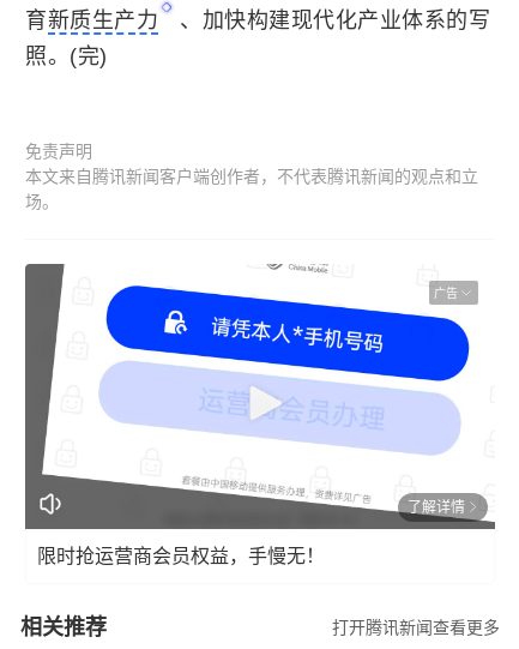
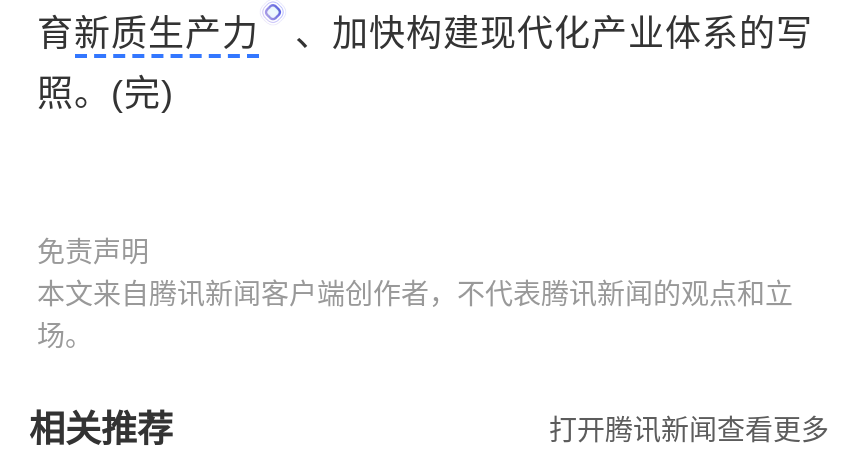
- [image]
- 广告

- 了解详情
- 限时抢运营商会员权益，手慢无！
